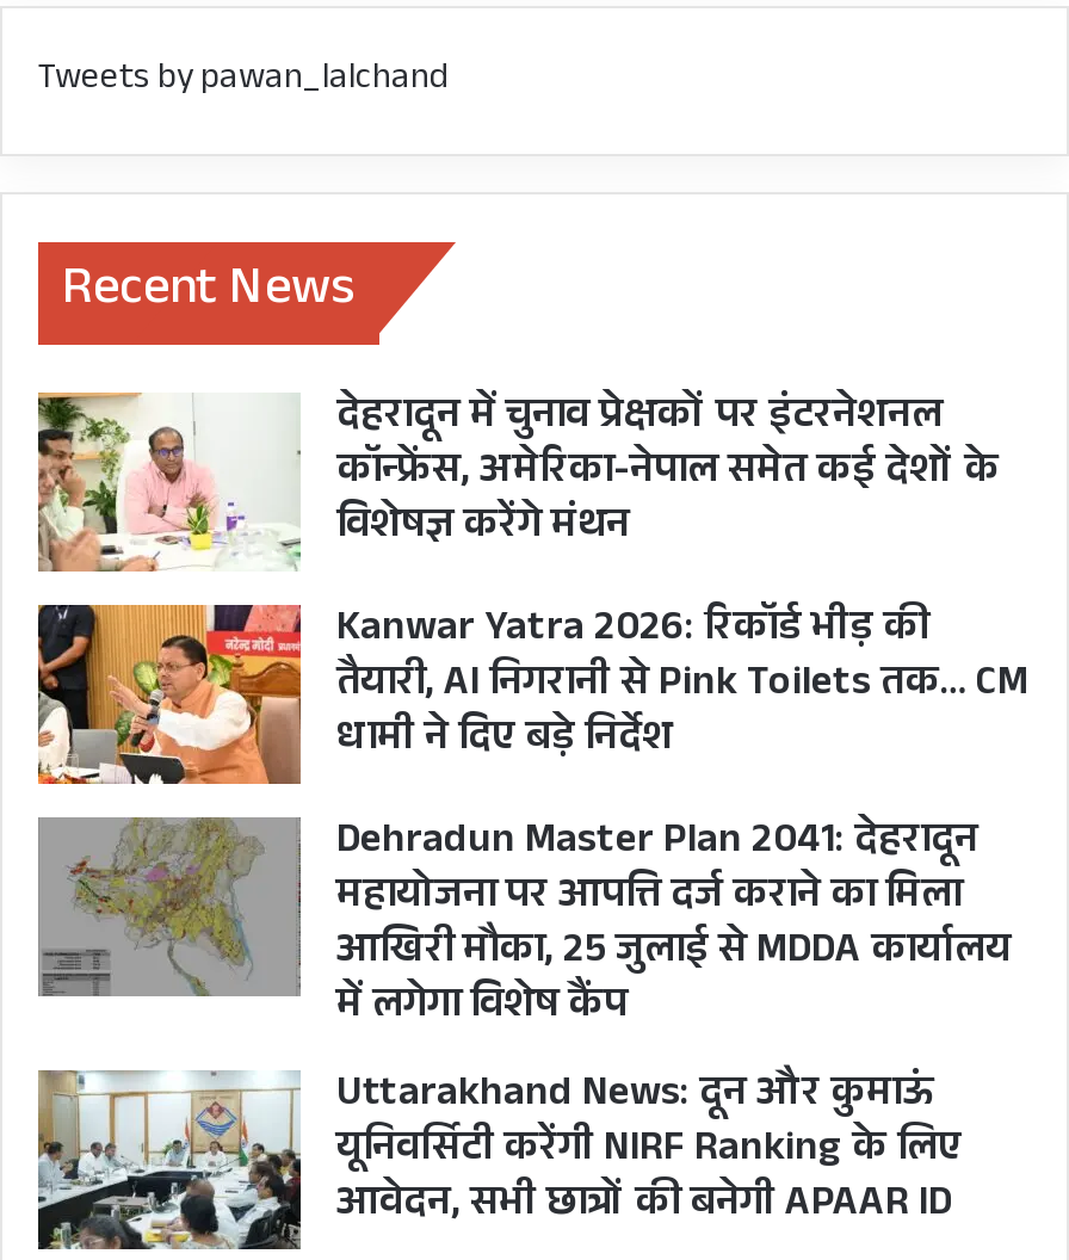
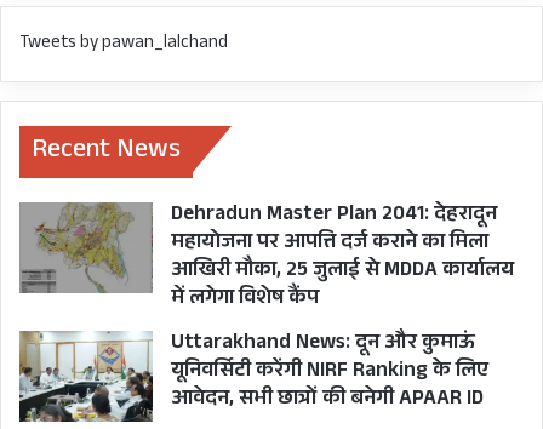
- [image]
- देहरादून में चुनाव प्रेक्षकों पर इंटरनेशनल
- कॉन्फ्रेंस, अमेरिका-नेपाल समेत कई देशों के
- विशेषज्ञ करेंगे मंथन
- Kanwar Yatra 2026: रिकॉर्ड भीड़ की
- तैयारी, AI निगरानी से Pink Toilets तक… CM
- धामी ने दिए बड़े निर्देश

- [image]
